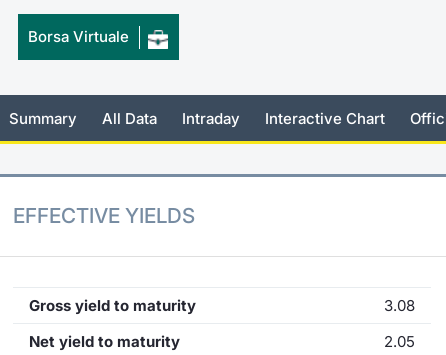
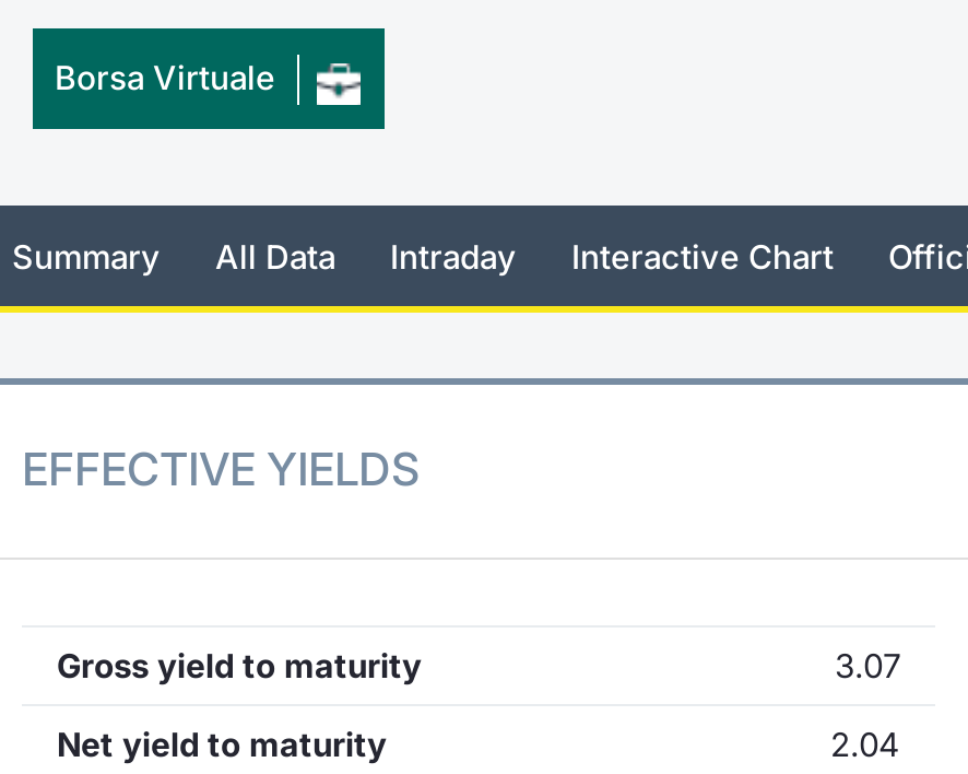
- 3.08
+ 3.07

- 2.05
+ 2.04
